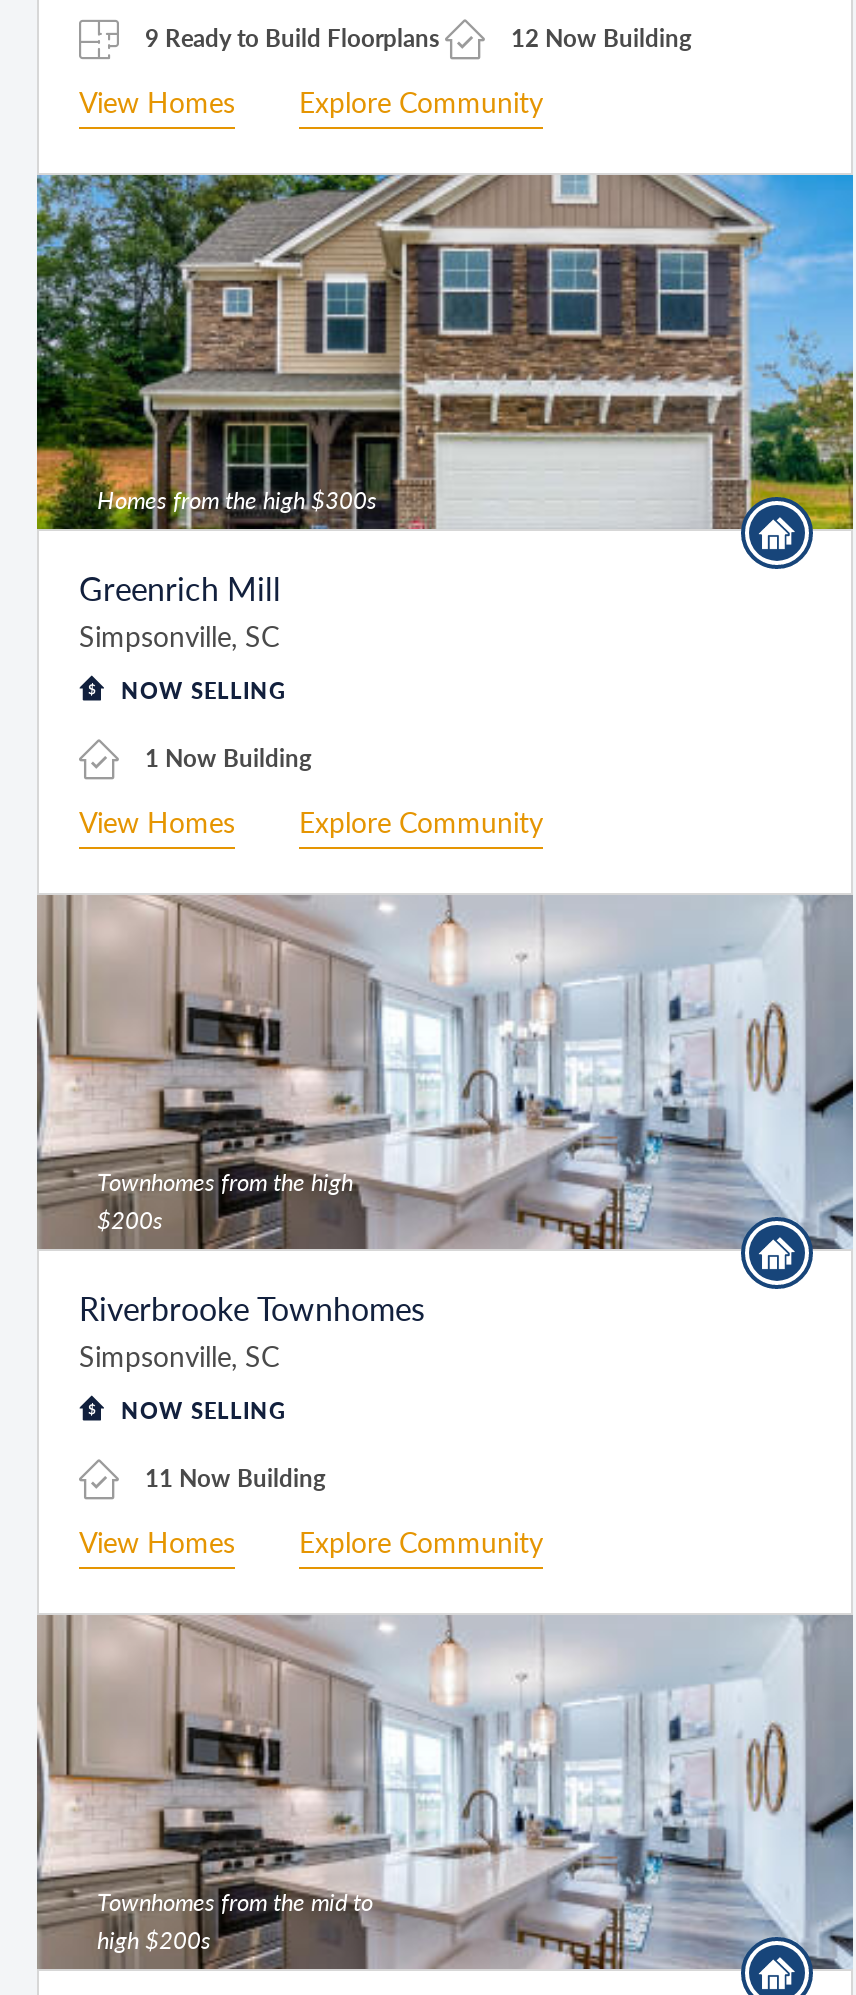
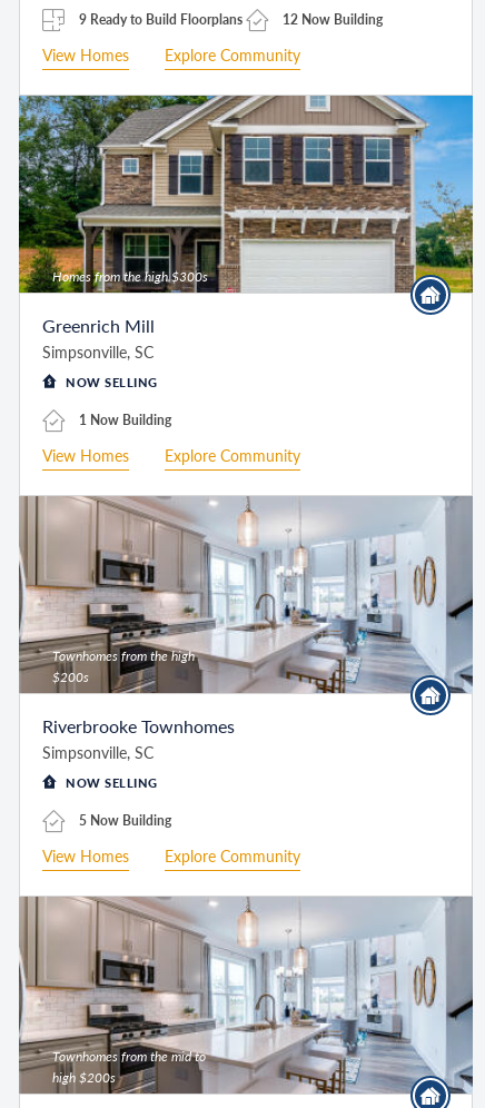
- 11 Now Building
+ 5 Now Building
